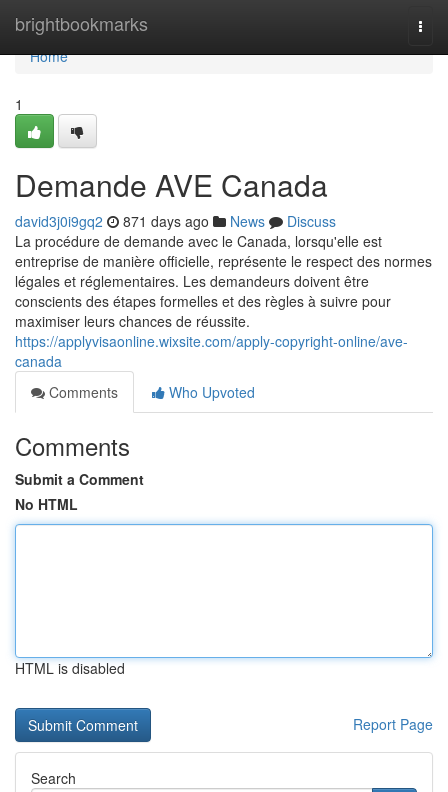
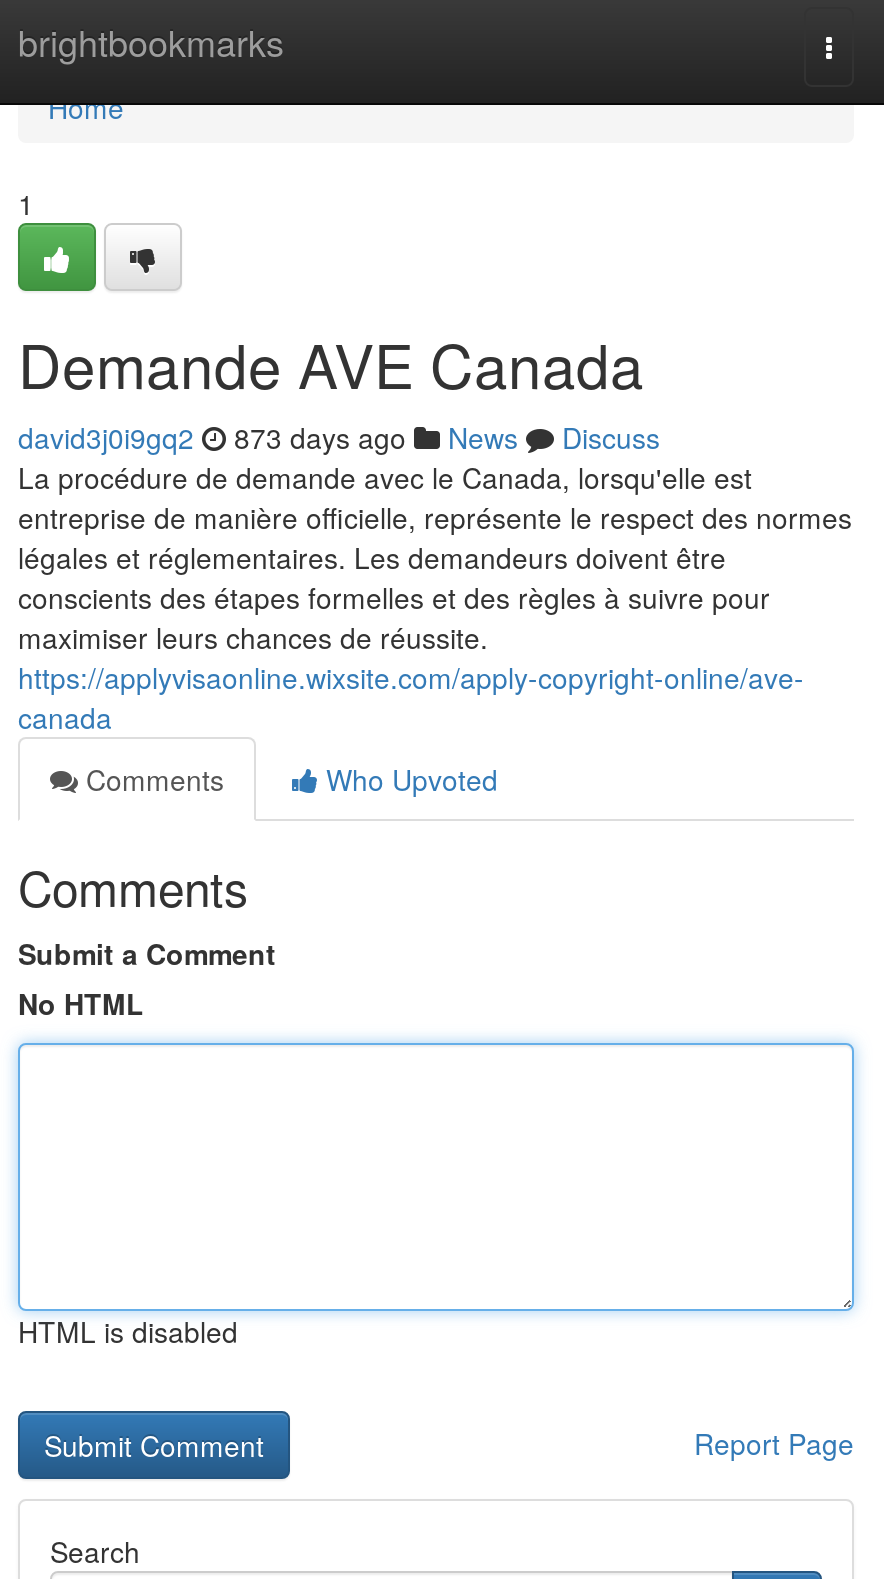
- david3j0i9gq2 871 days ago News Discuss
+ david3j0i9gq2 873 days ago News Discuss
